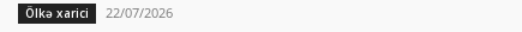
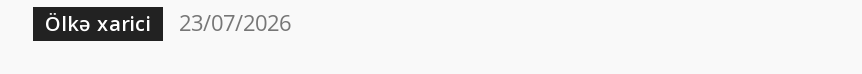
- Ölkə xarici 22/07/2026
+ Ölkə xarici 23/07/2026
